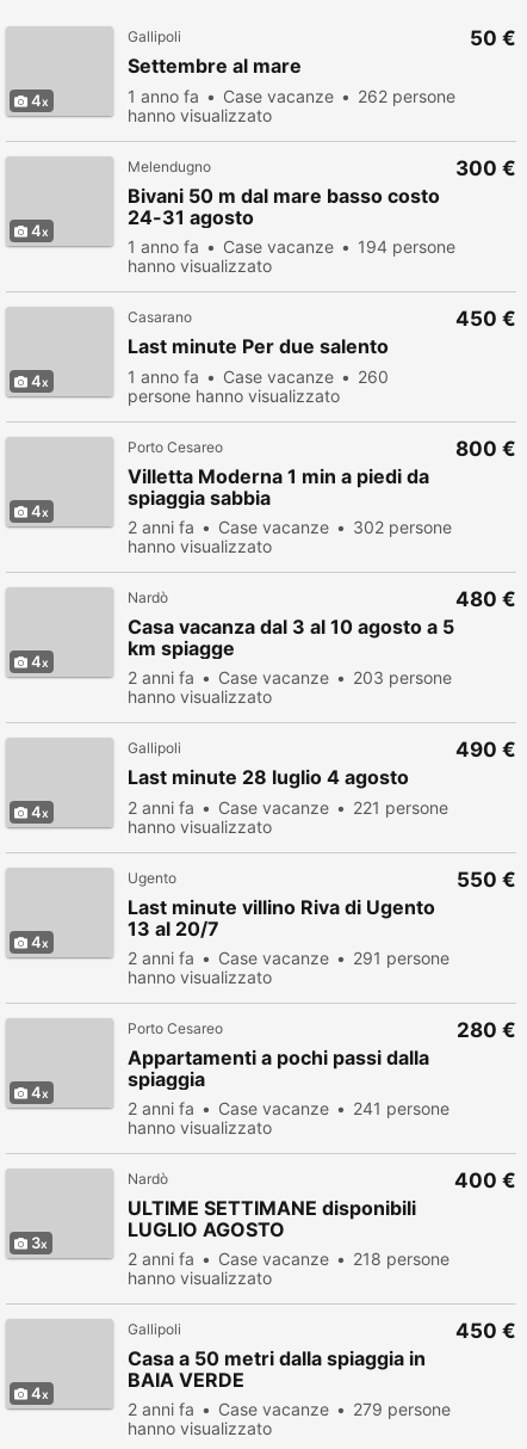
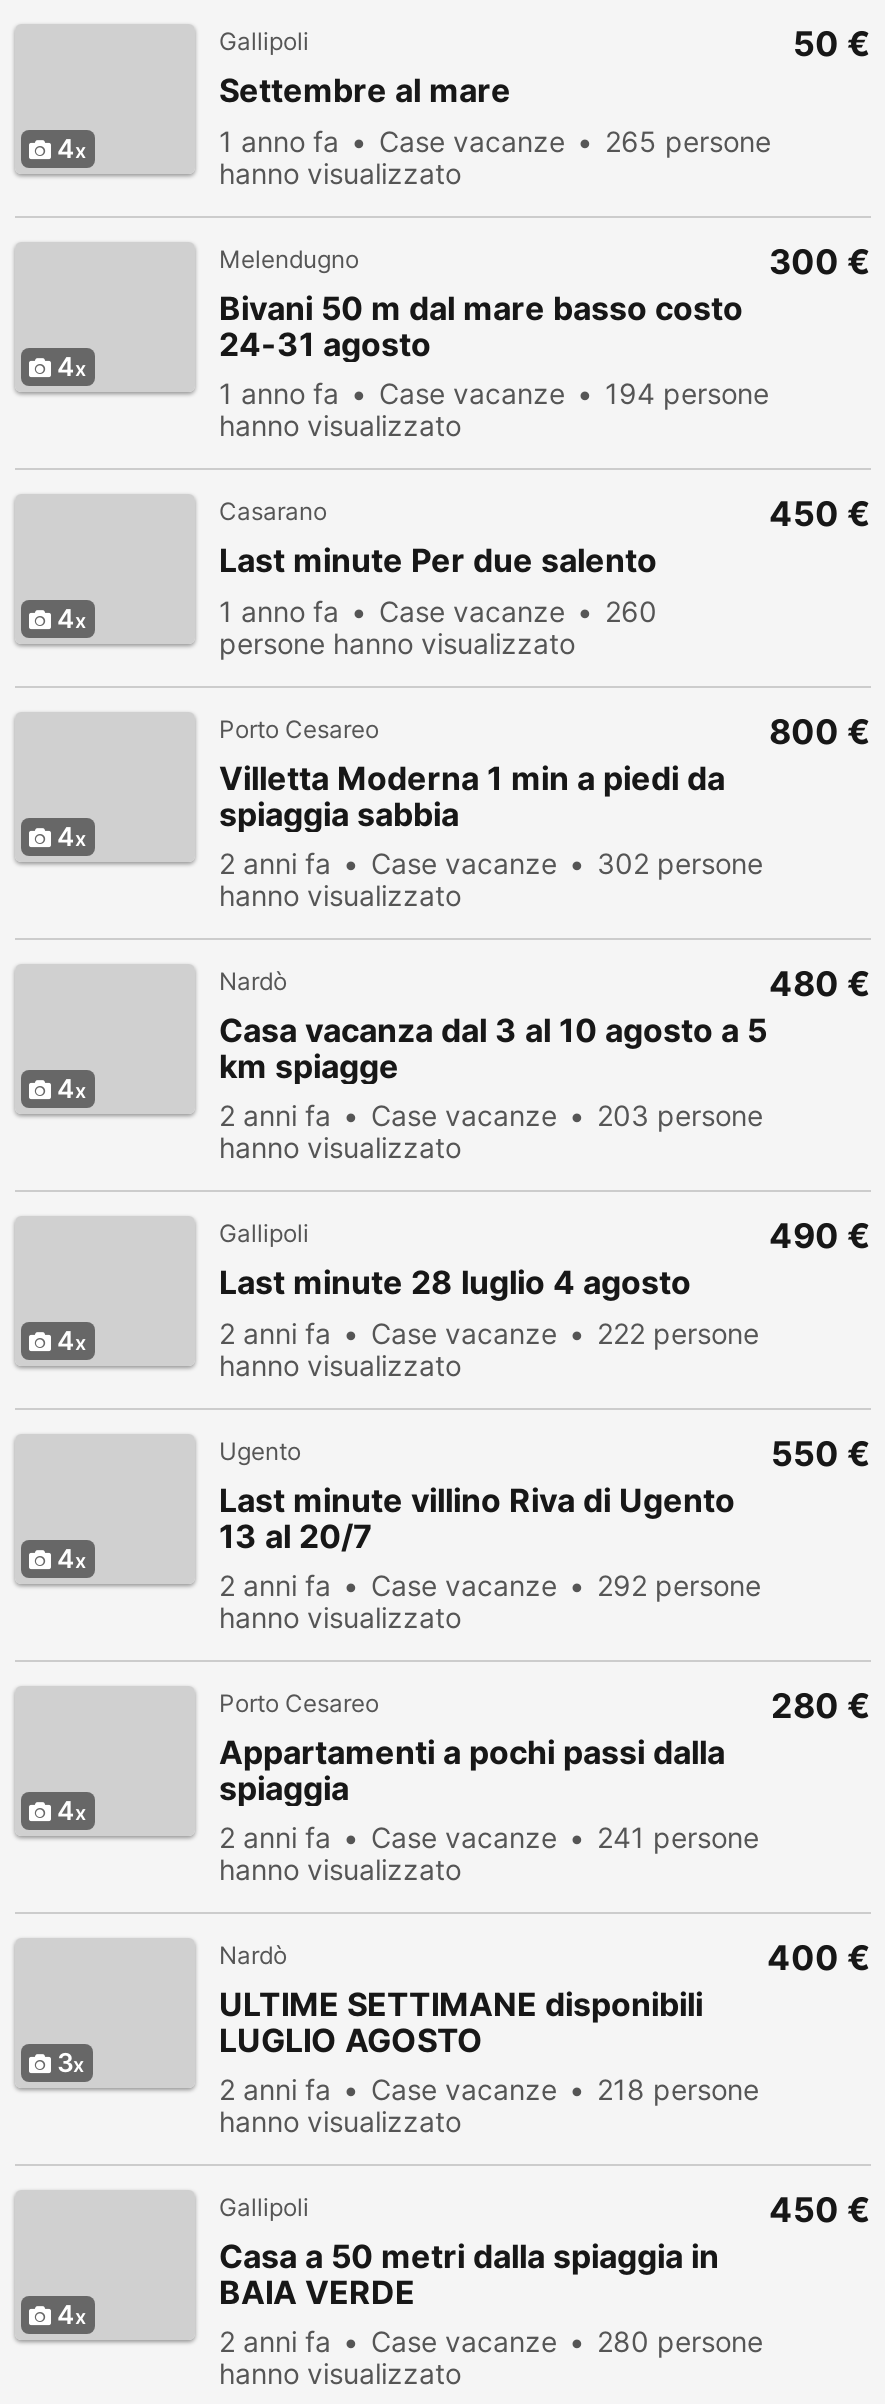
- 1 anno fa Case vacanze 262 persone
+ 1 anno fa Case vacanze 265 persone

- 2 anni fa Case vacanze 221 persone
+ 2 anni fa Case vacanze 222 persone

- 2 anni fa Case vacanze 291 persone
+ 2 anni fa Case vacanze 292 persone

- 2 anni fa Case vacanze 279 persone
+ 2 anni fa Case vacanze 280 persone
